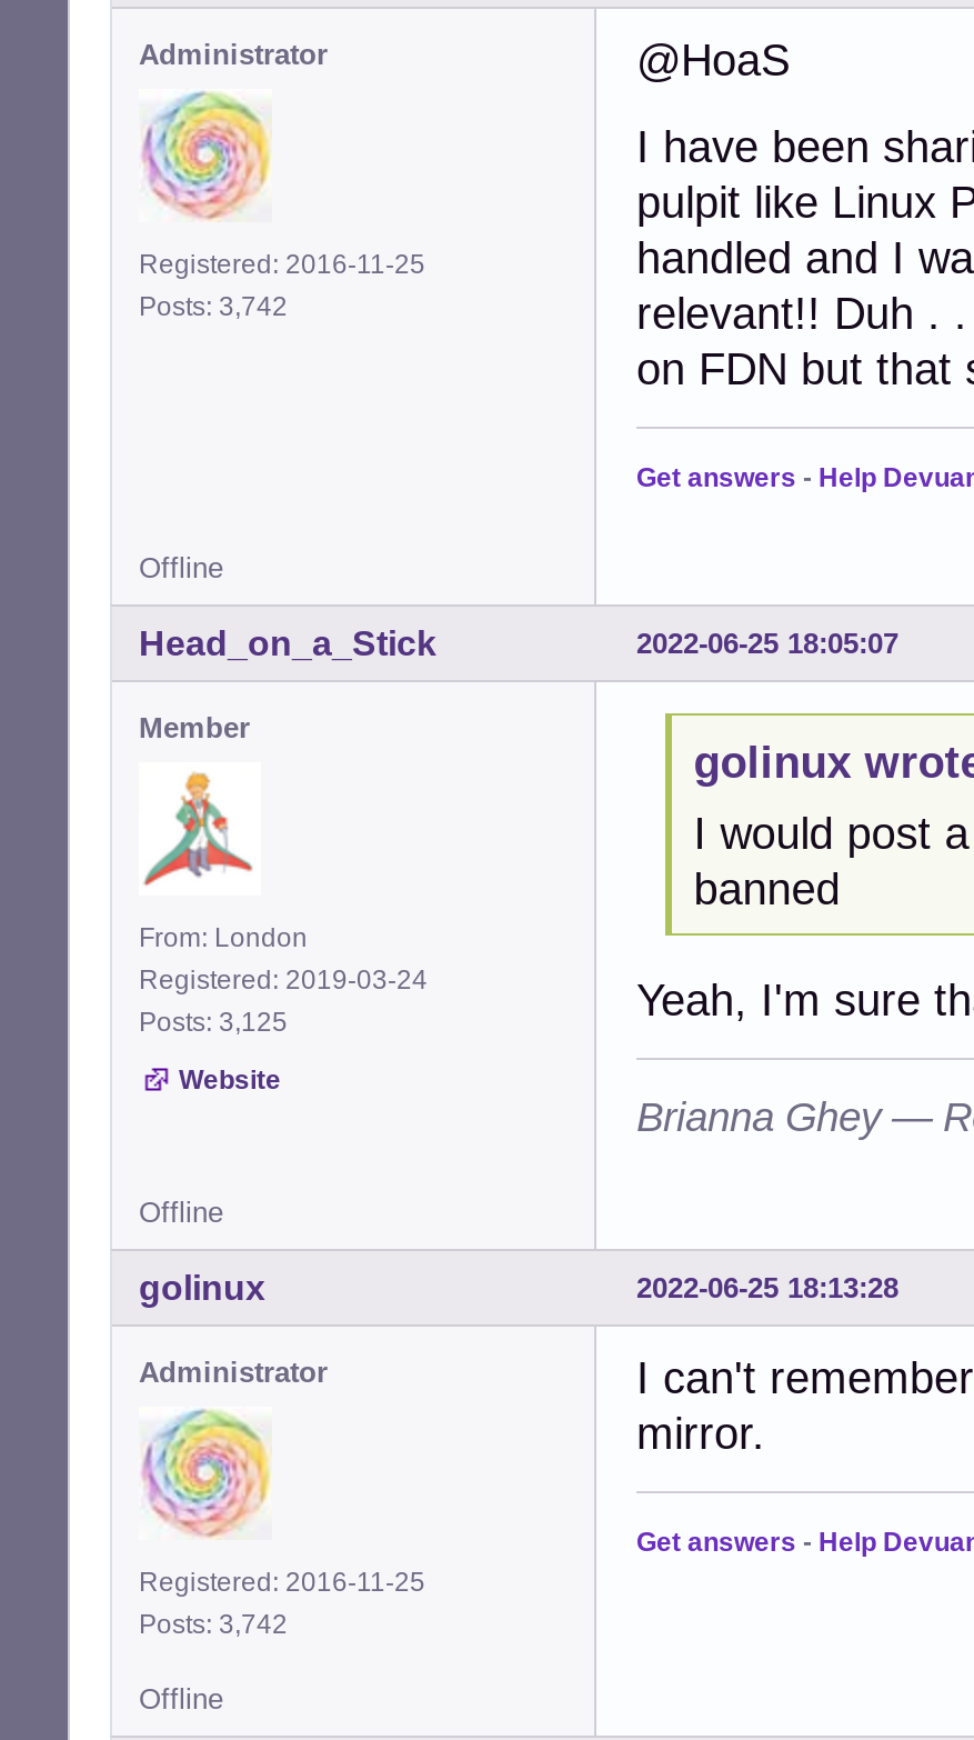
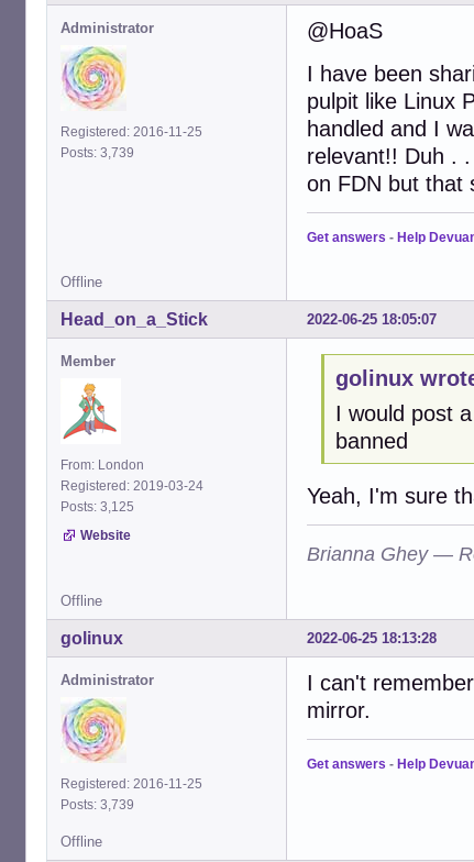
- Posts: 3,742
+ Posts: 3,739

- Posts: 3,742
+ Posts: 3,739
